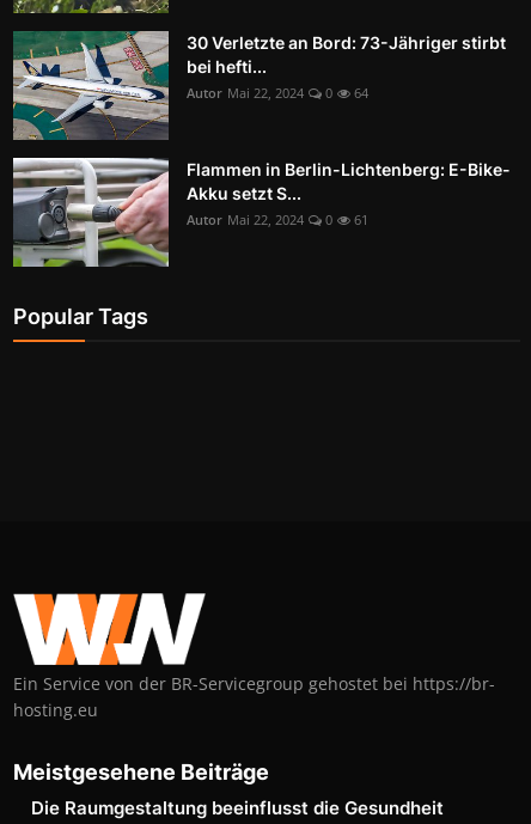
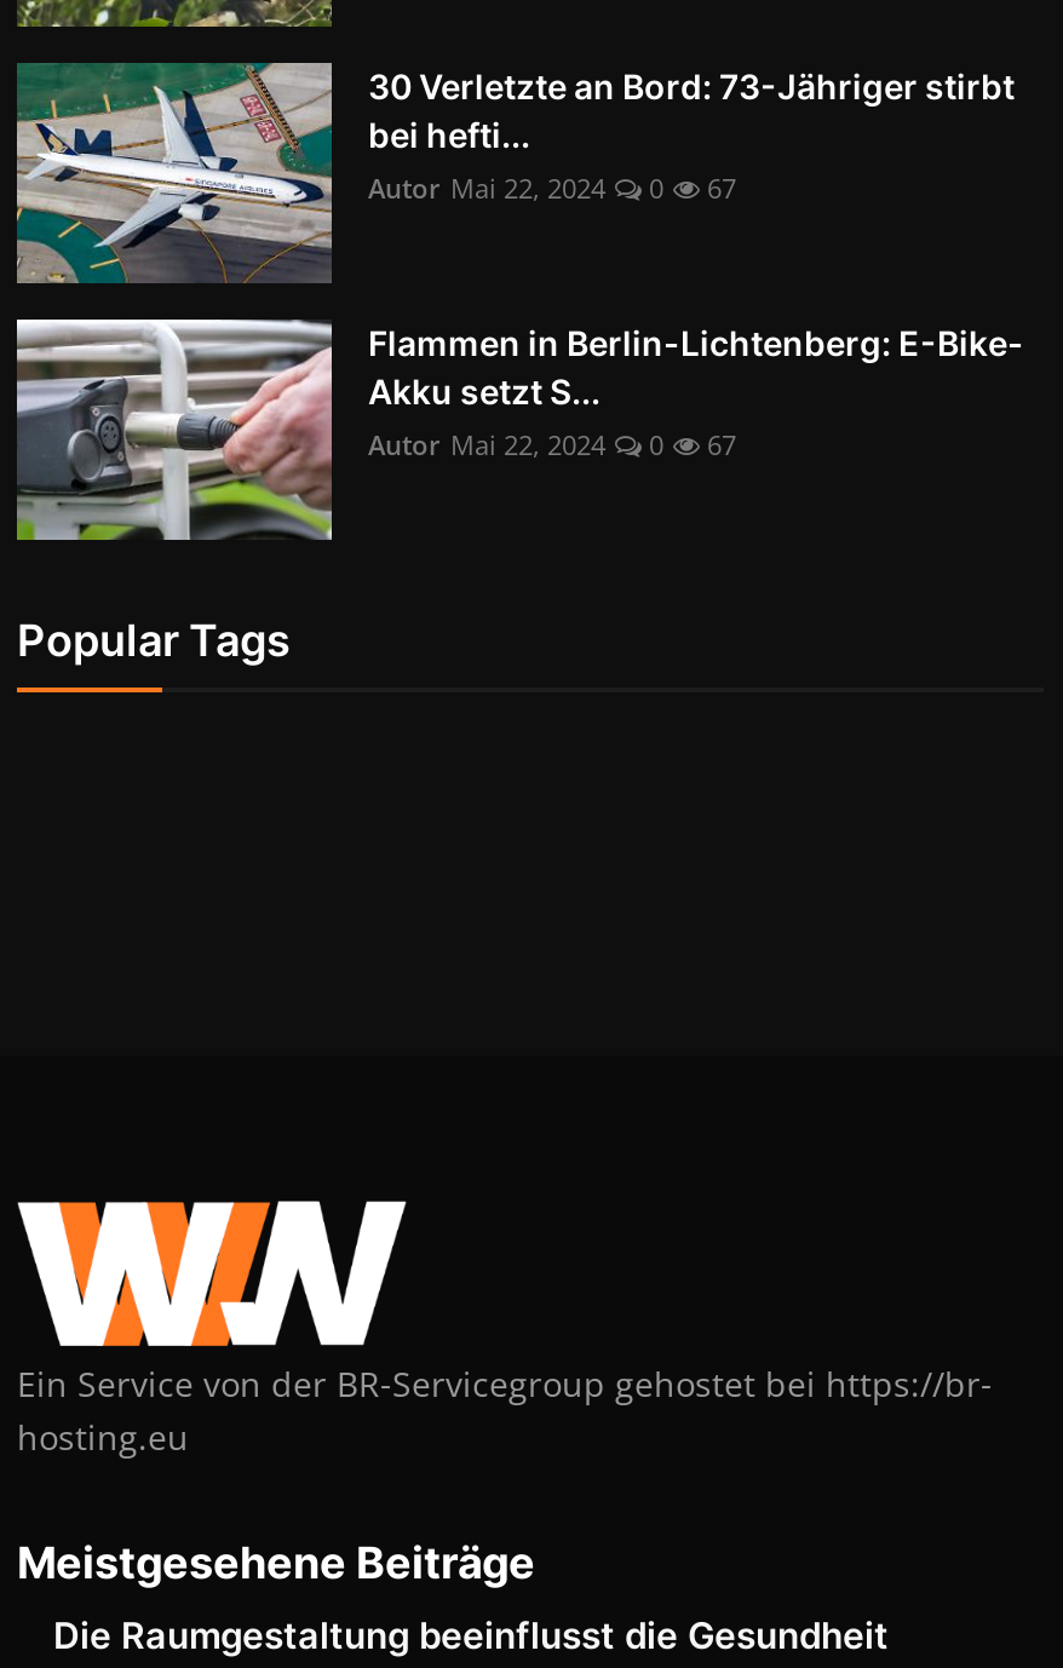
- Autor Mai 22, 2024 0 64
+ Autor Mai 22, 2024 0 67

- Autor Mai 22, 2024 0 61
+ Autor Mai 22, 2024 0 67
